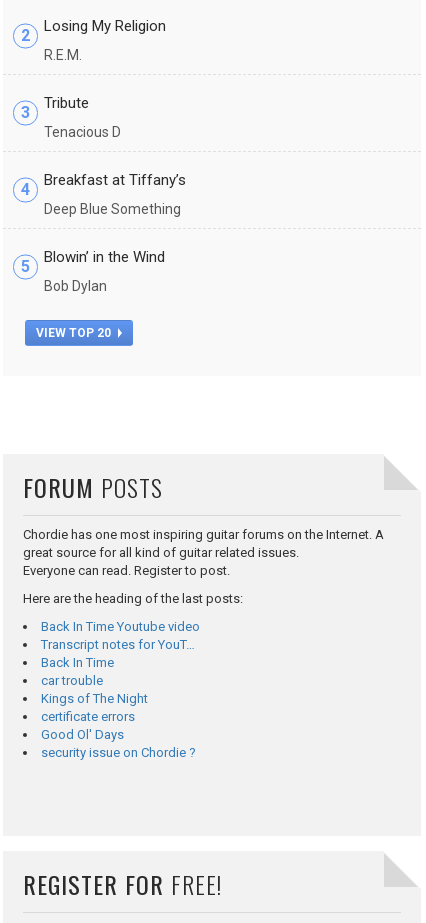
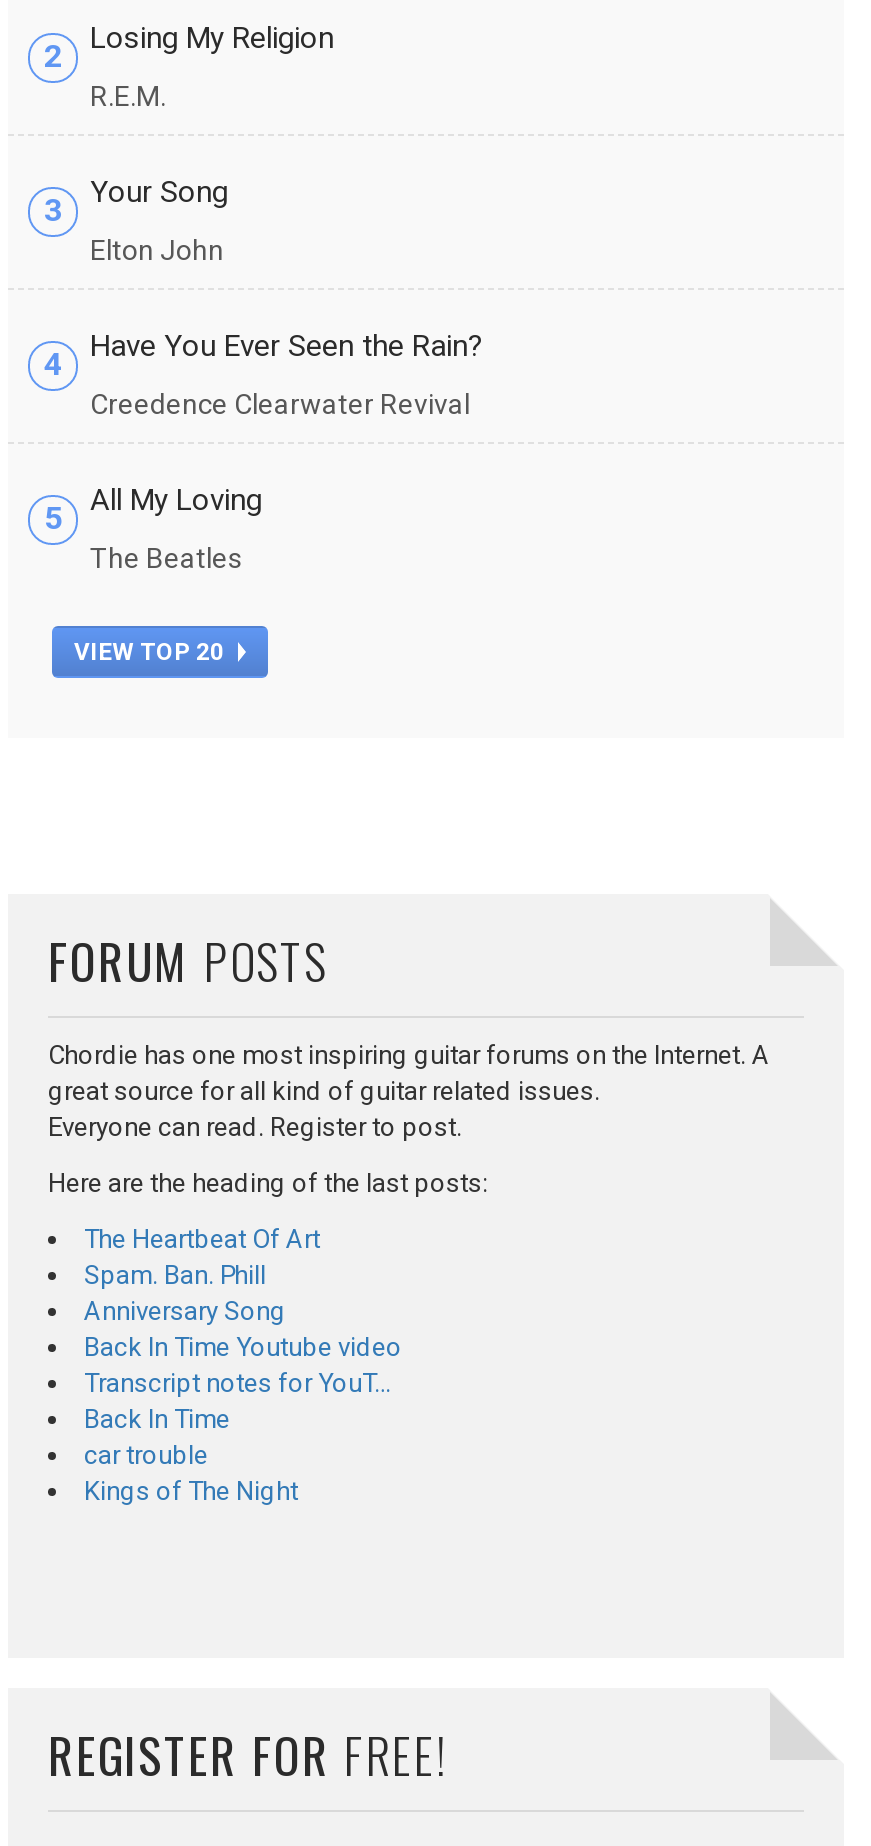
- Tribute
+ Your Song

- Tenacious D
+ Elton John

- Breakfast at Tiffany’s
+ Have You Ever Seen the Rain?

- Deep Blue Something
+ Creedence Clearwater Revival

- Blowin’ in the Wind
+ All My Loving

- Bob Dylan
+ The Beatles

+ The Heartbeat Of Art
+ Spam. Ban. Phill
+ Anniversary Song

moved down: Back In Time Youtube video | Transcript notes for YouT… | Back In Time | car trouble | Kings of The Night

- certificate errors
- Good Ol' Days
- security issue on Chordie ?
